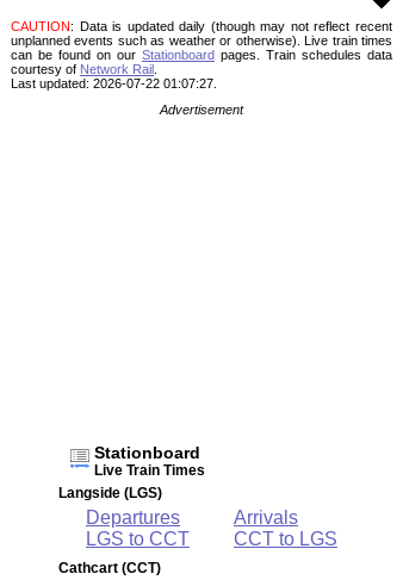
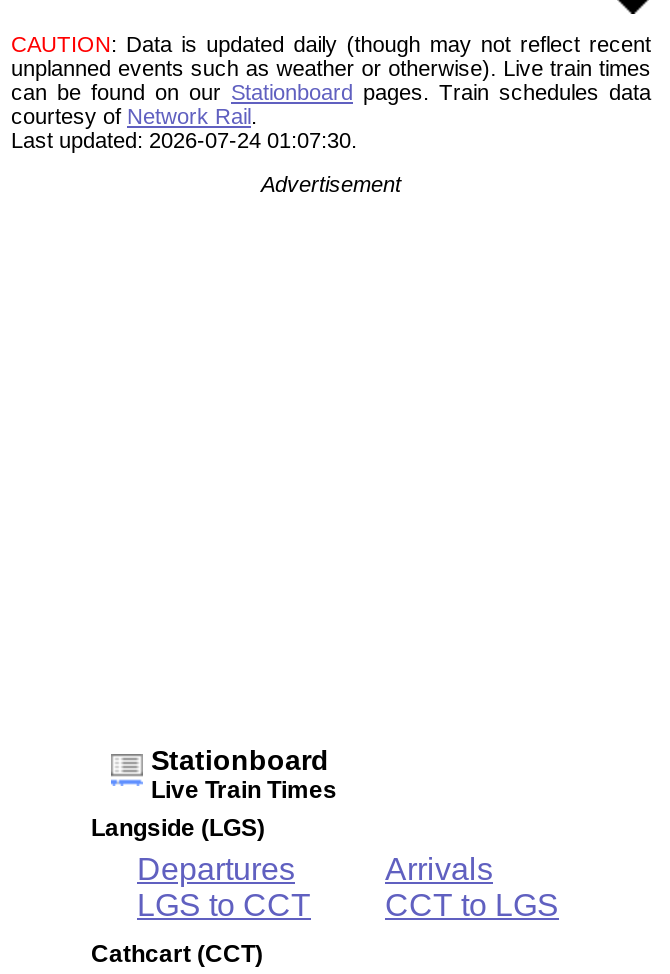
- Last updated: 2026-07-22 01:07:27.
+ Last updated: 2026-07-24 01:07:30.
